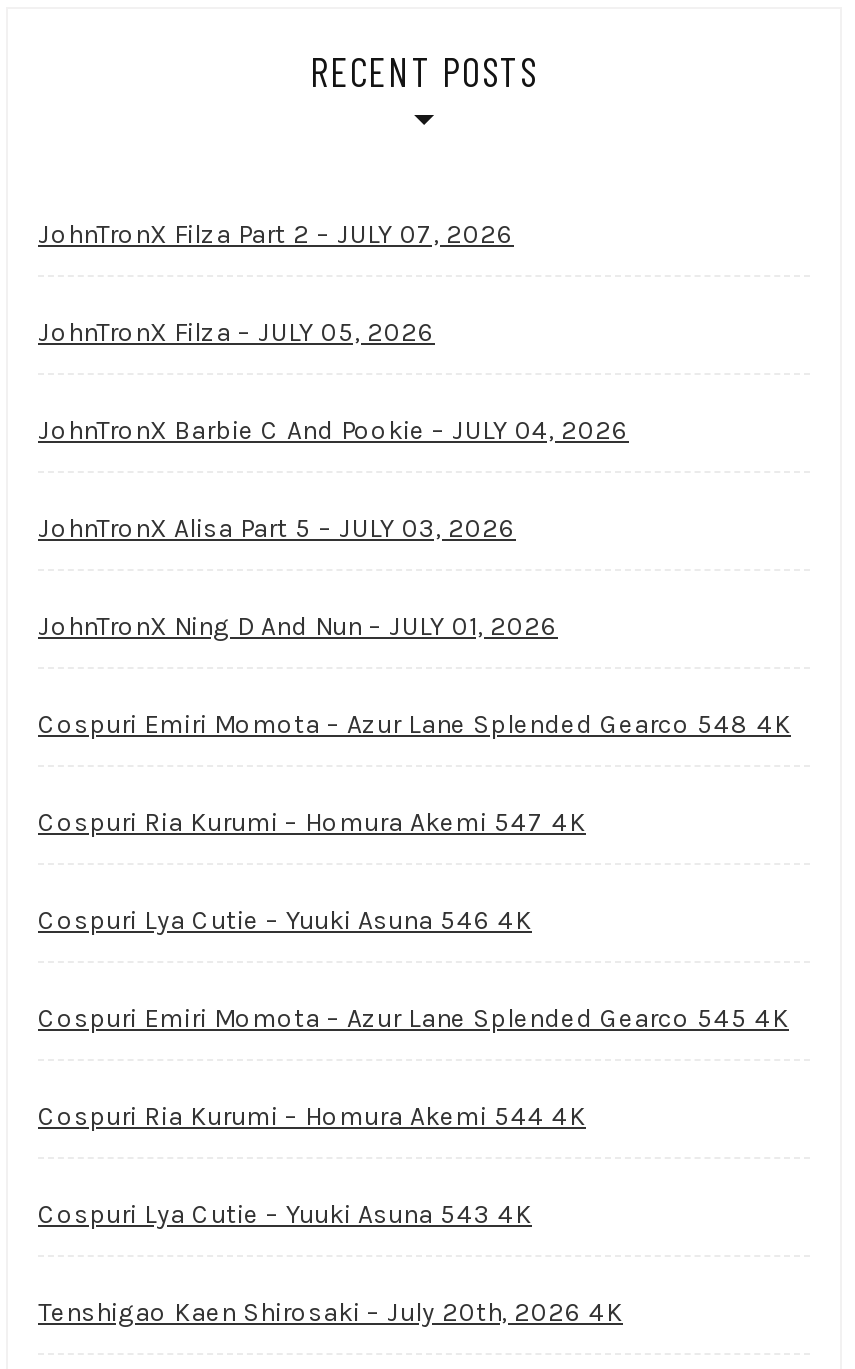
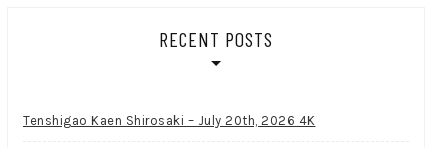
- JohnTronX Filza Part 2 – JULY 07, 2026
- JohnTronX Filza – JULY 05, 2026
- JohnTronX Barbie C And Pookie – JULY 04, 2026
- JohnTronX Alisa Part 5 – JULY 03, 2026
- JohnTronX Ning D And Nun – JULY 01, 2026
- Cospuri Emiri Momota – Azur Lane Splended Gearco 548 4K
- Cospuri Ria Kurumi – Homura Akemi 547 4K
- Cospuri Lya Cutie – Yuuki Asuna 546 4K
- Cospuri Emiri Momota – Azur Lane Splended Gearco 545 4K
- Cospuri Ria Kurumi – Homura Akemi 544 4K
- Cospuri Lya Cutie – Yuuki Asuna 543 4K
